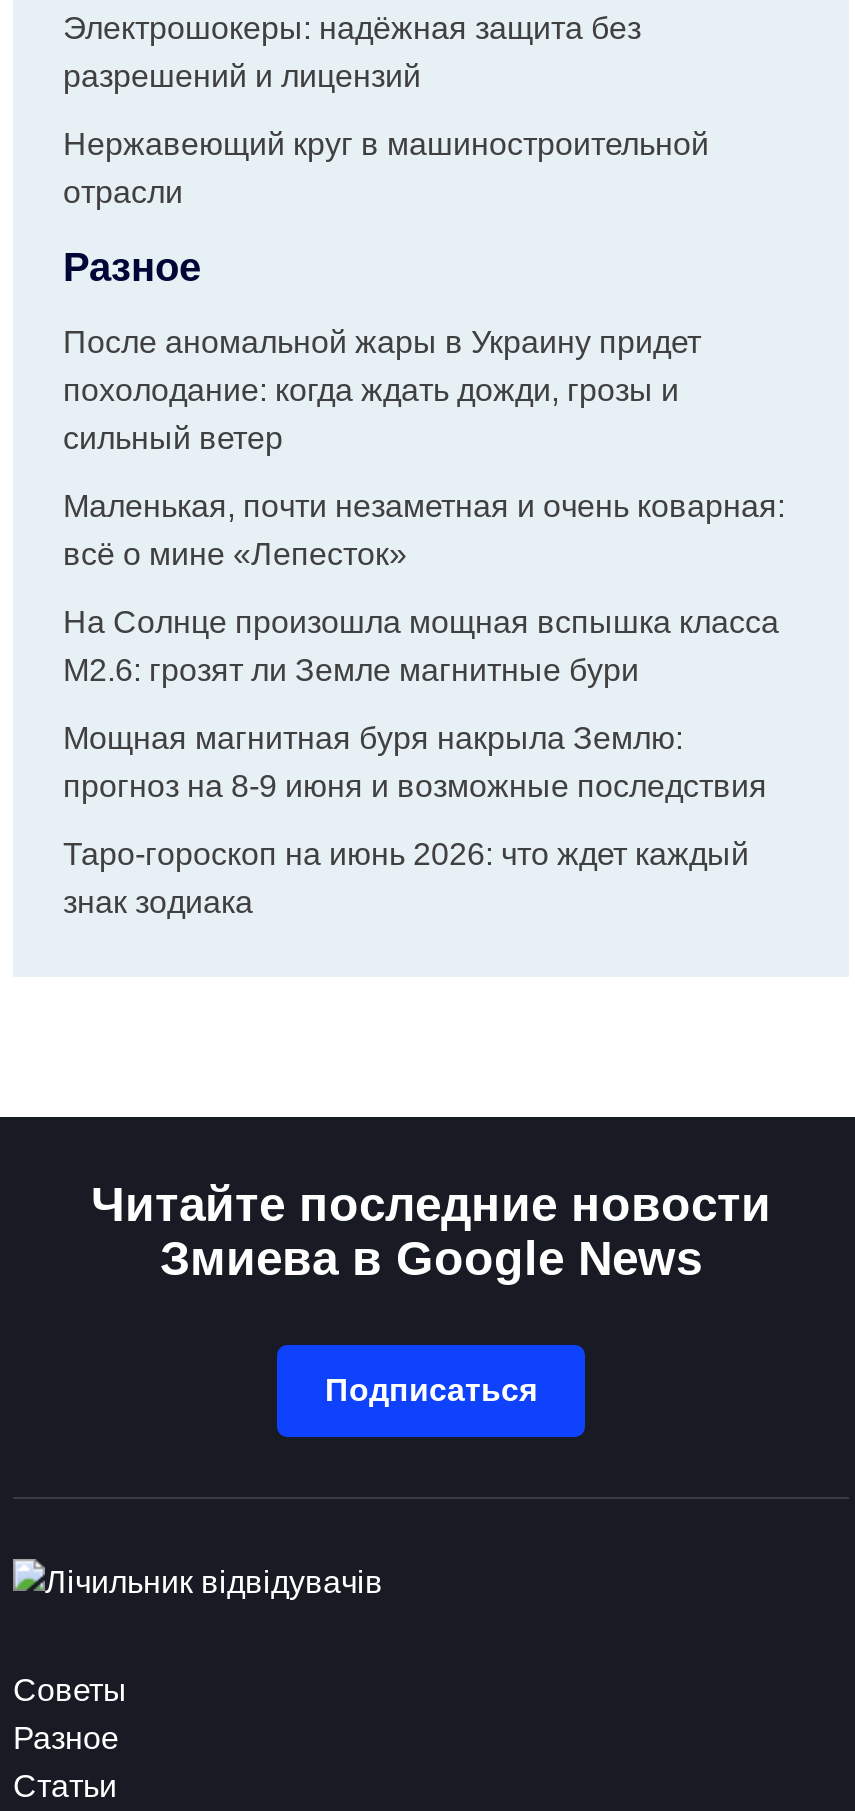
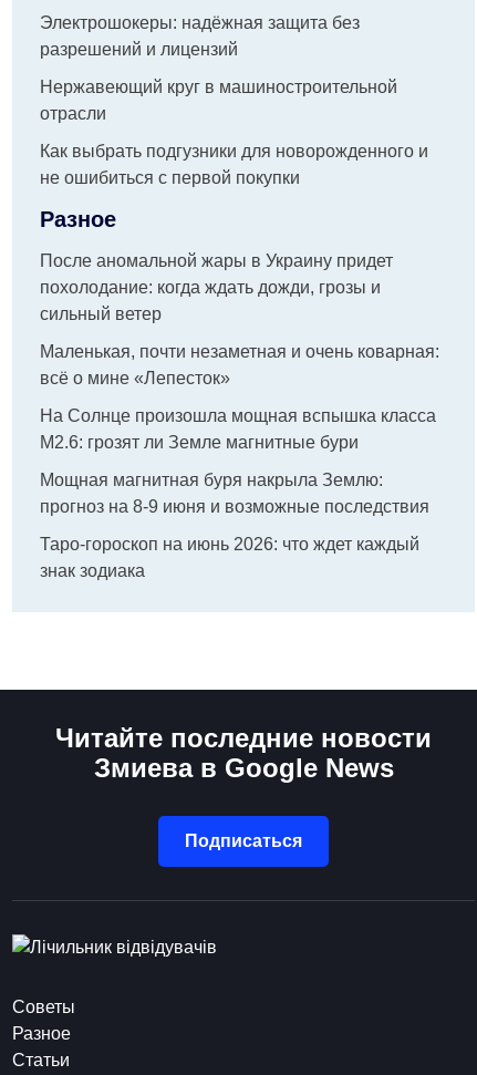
+ Как выбрать подгузники для новорожденного и
+ не ошибиться с первой покупки
